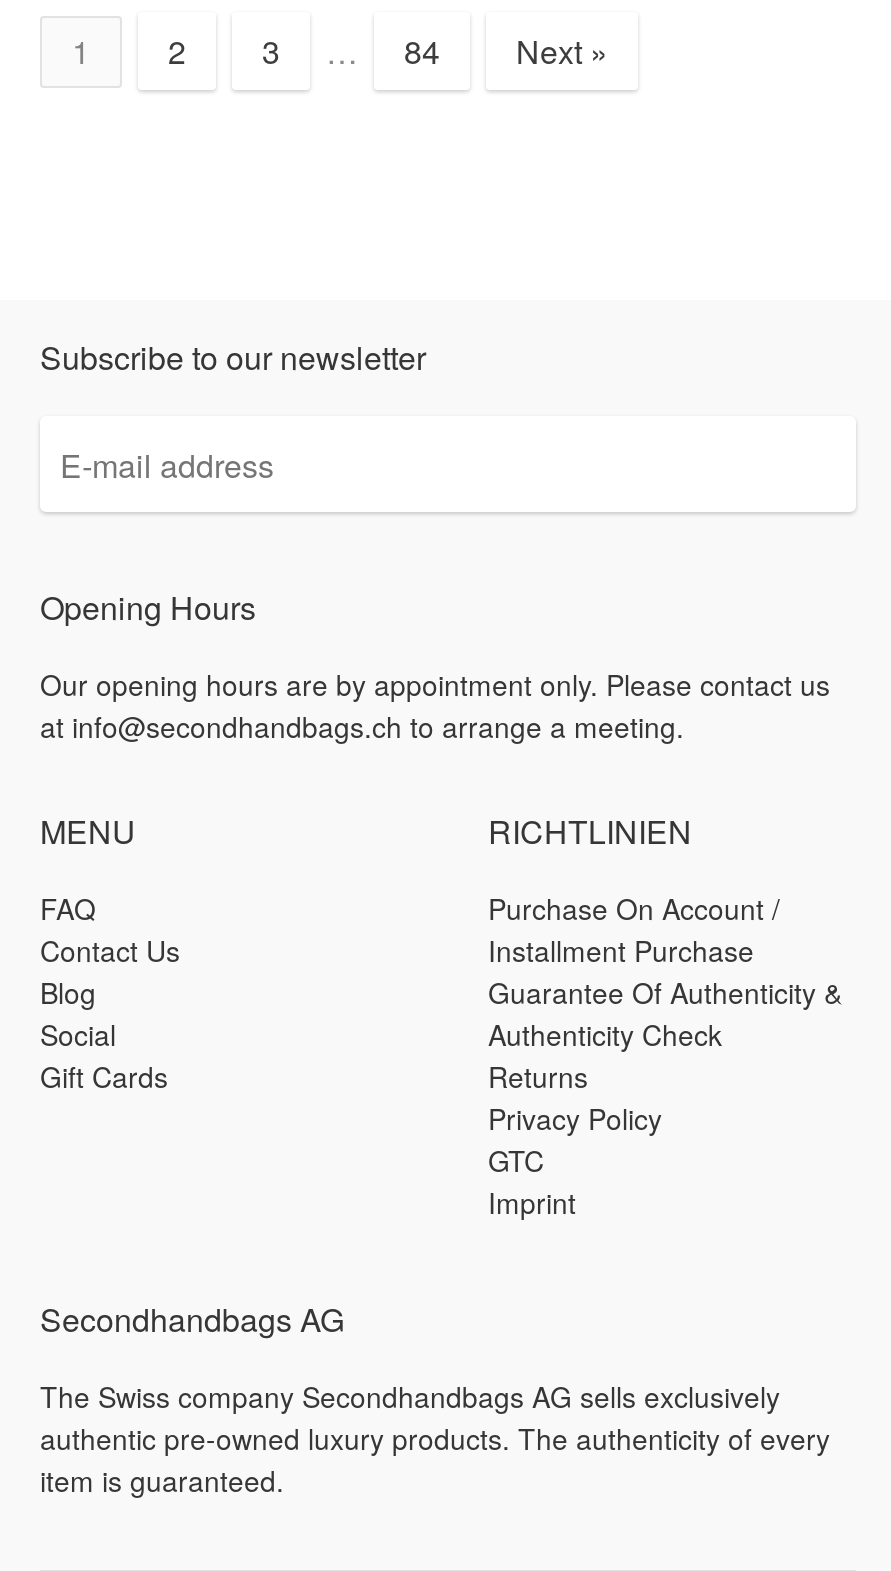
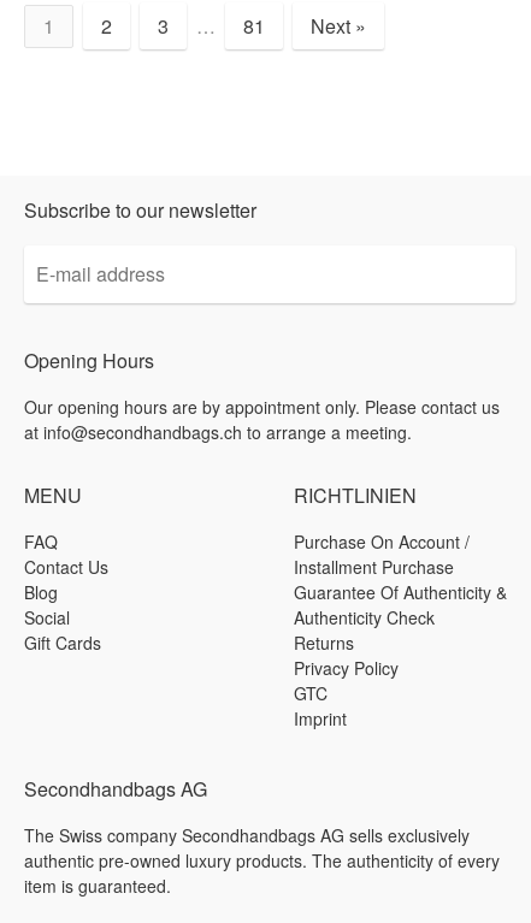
- 84
+ 81
